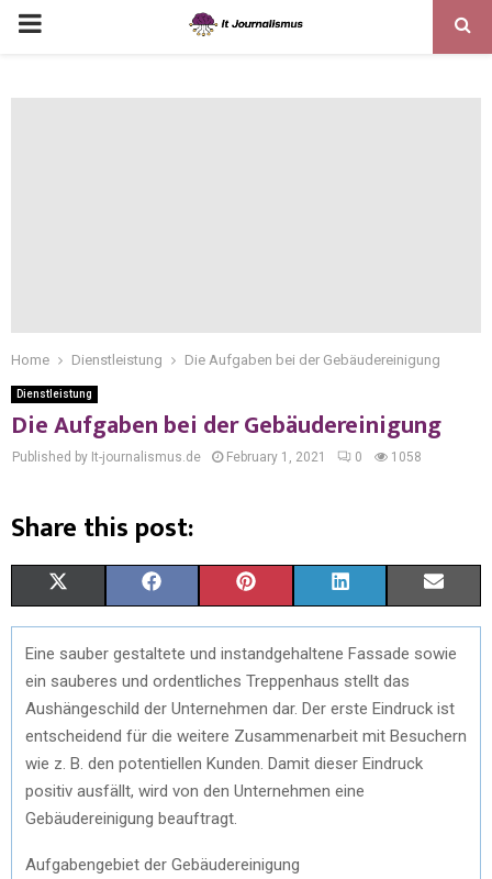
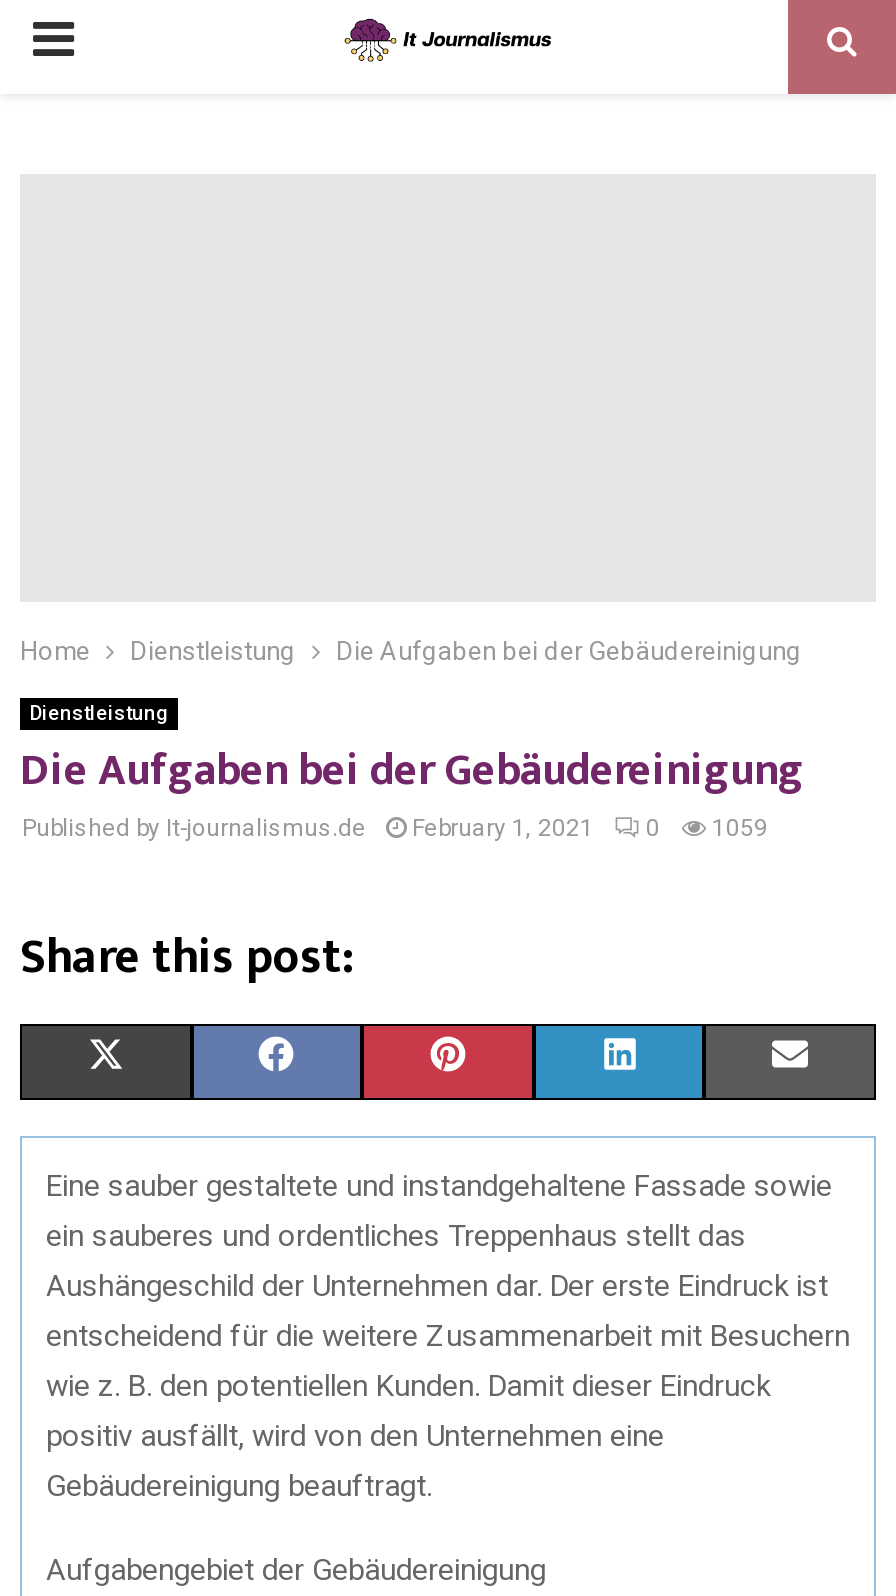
- Published by It-journalismus.de February 1, 2021 0 1058
+ Published by It-journalismus.de February 1, 2021 0 1059
